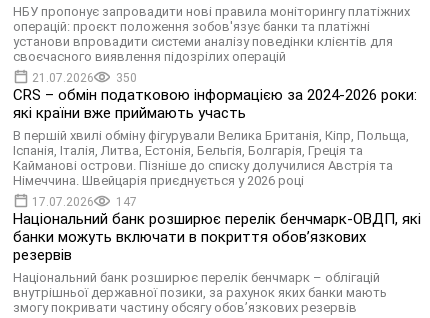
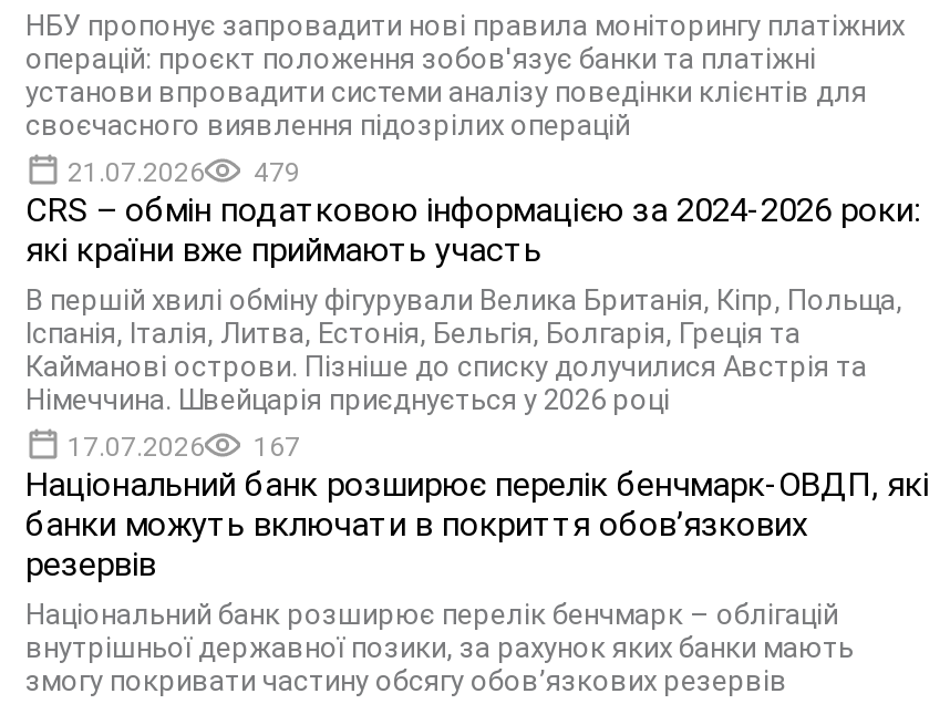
- 21.07.2026 350
+ 21.07.2026 479

- 17.07.2026 147
+ 17.07.2026 167
